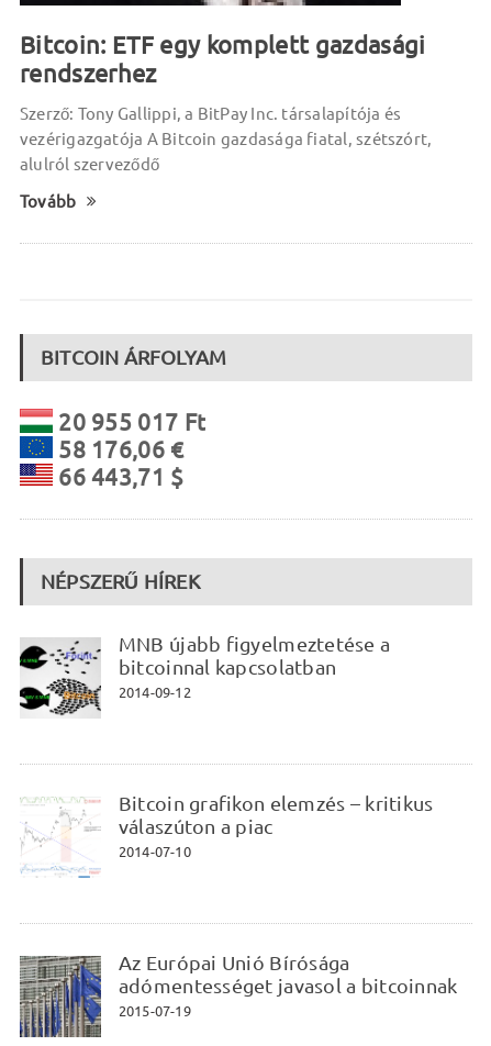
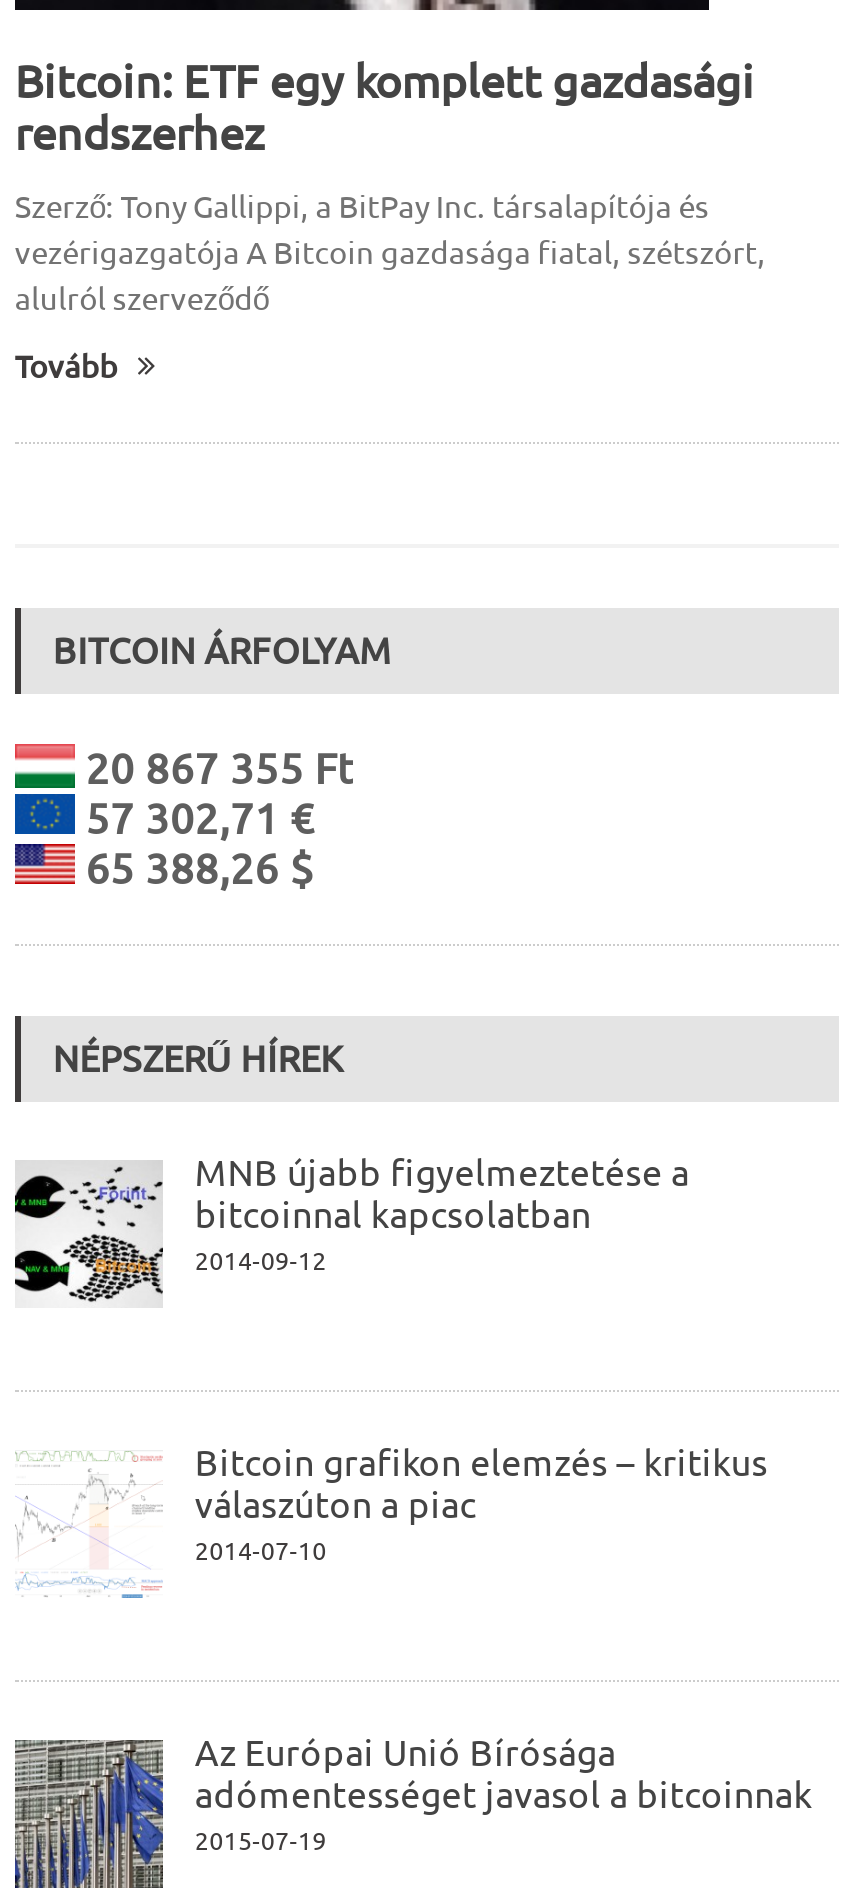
- 20 955 017 Ft
+ 20 867 355 Ft

- 58 176,06 €
+ 57 302,71 €

- 66 443,71 $
+ 65 388,26 $
